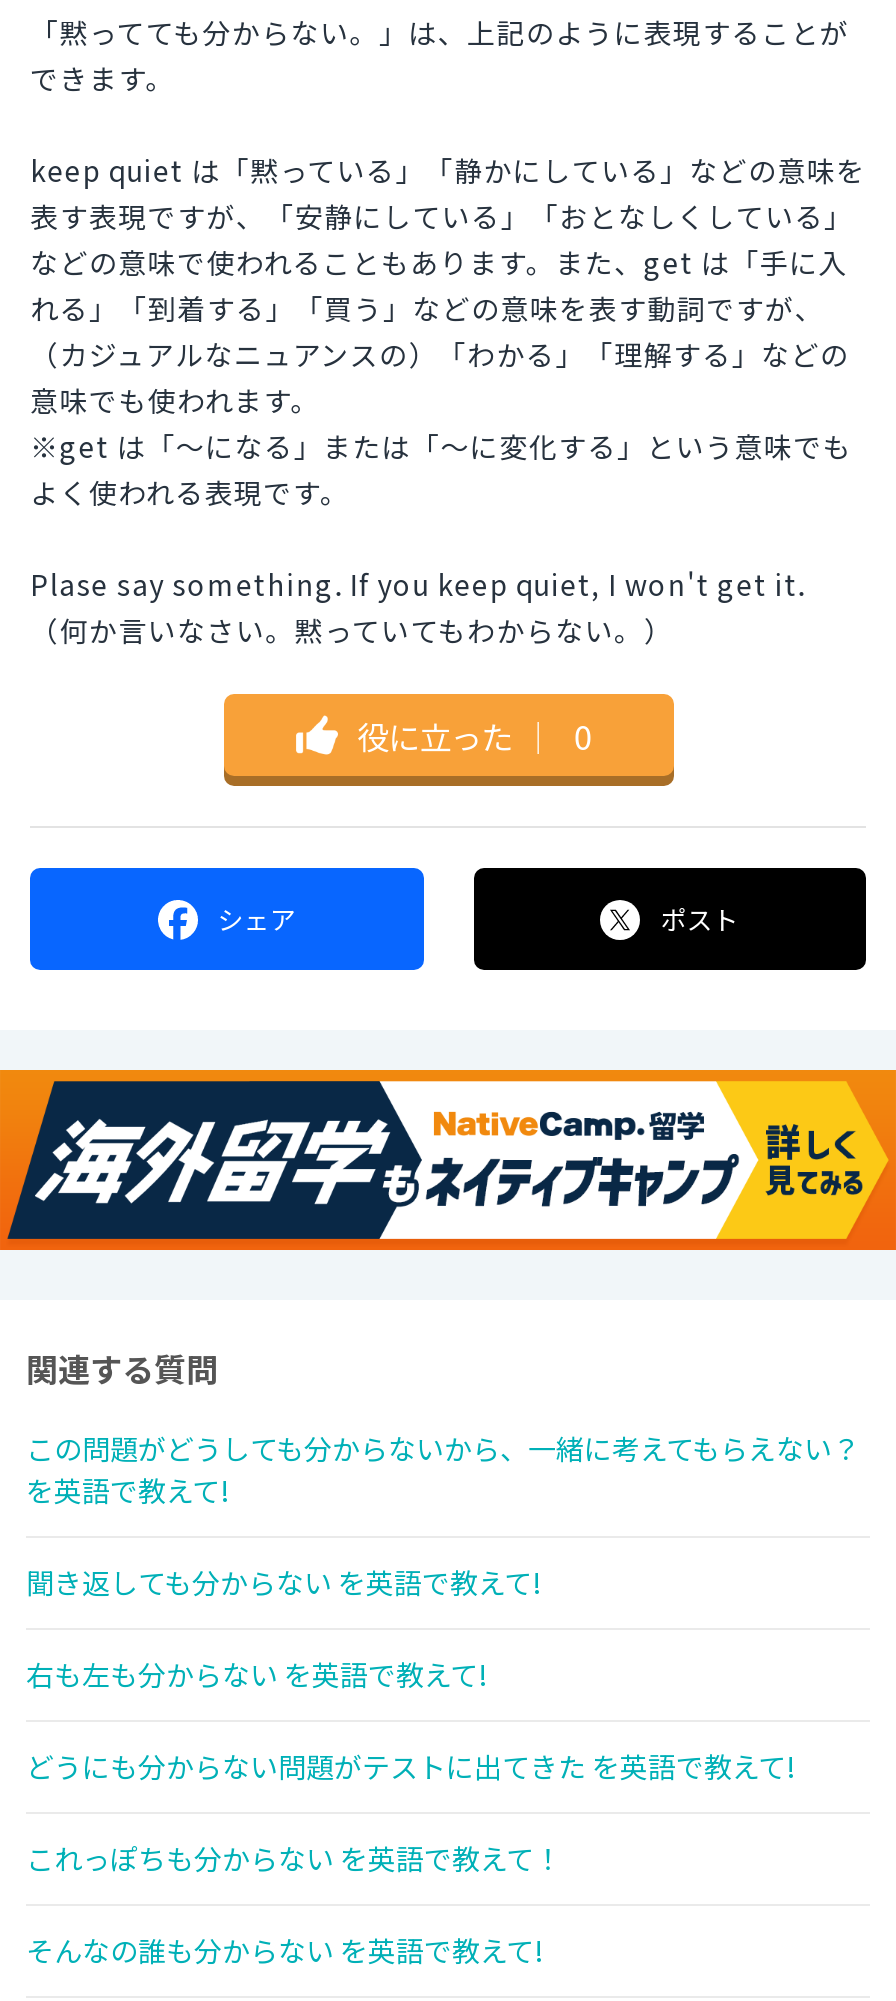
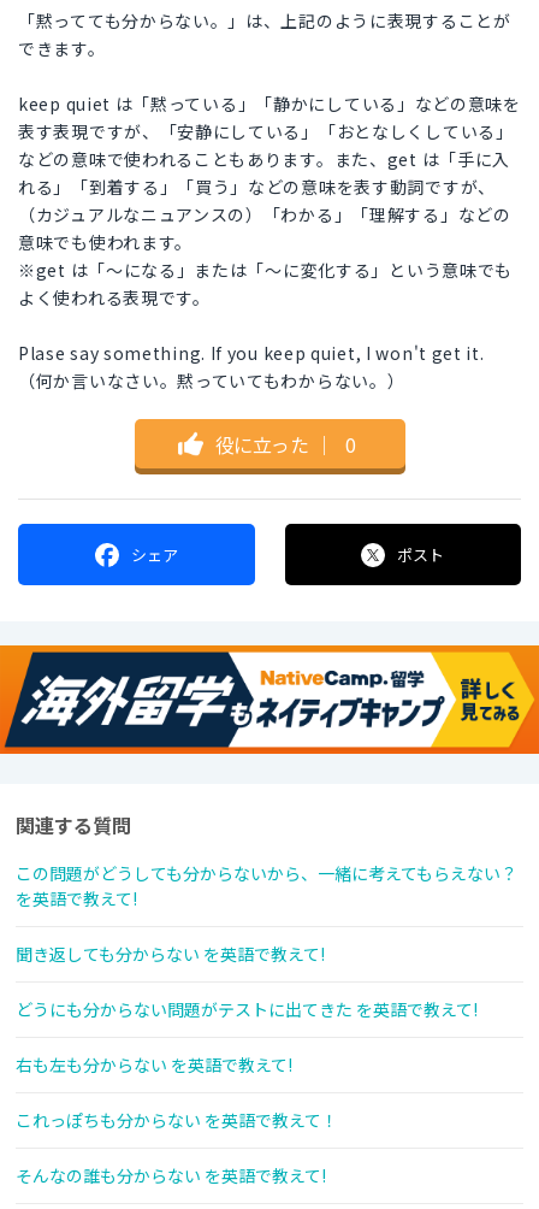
moved down: 右も左も分からない を英語で教えて!

moved up: どうにも分からない問題がテストに出てきた を英語で教えて!
